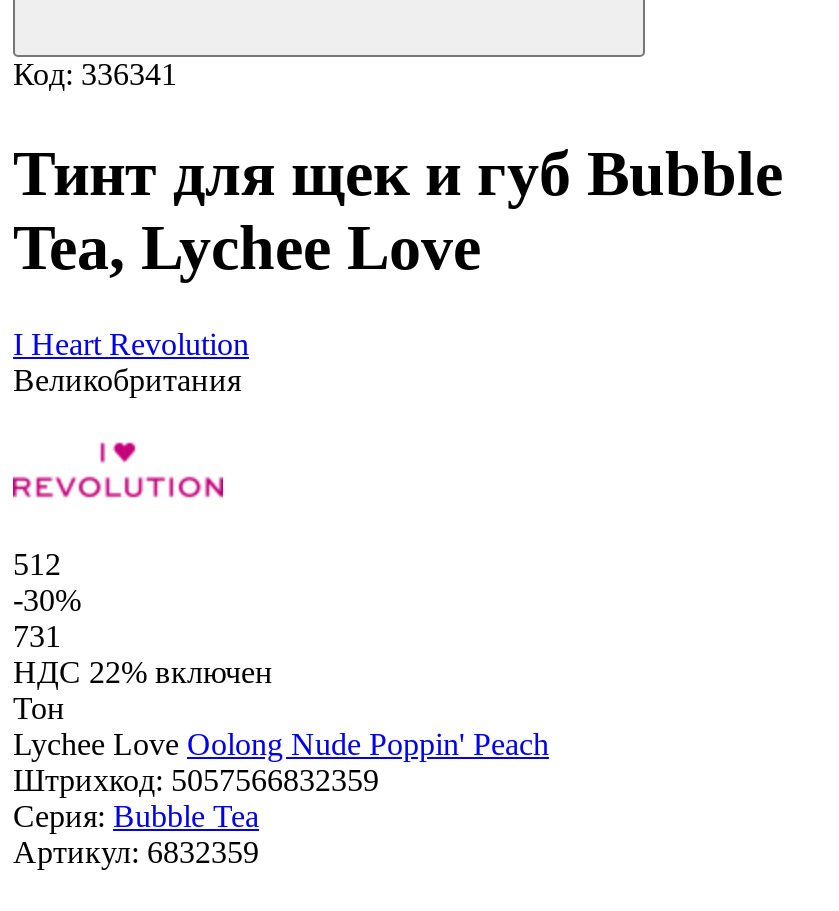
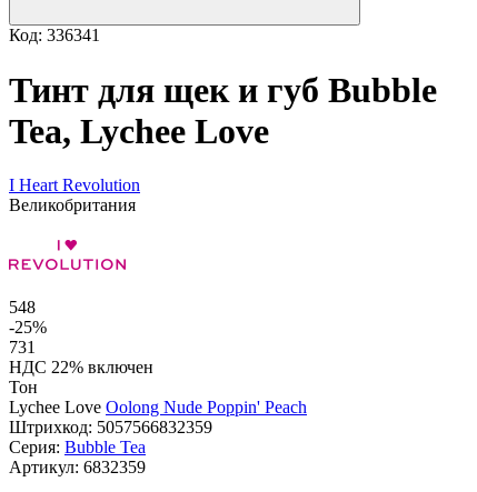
- 512
+ 548

- -30%
+ -25%
